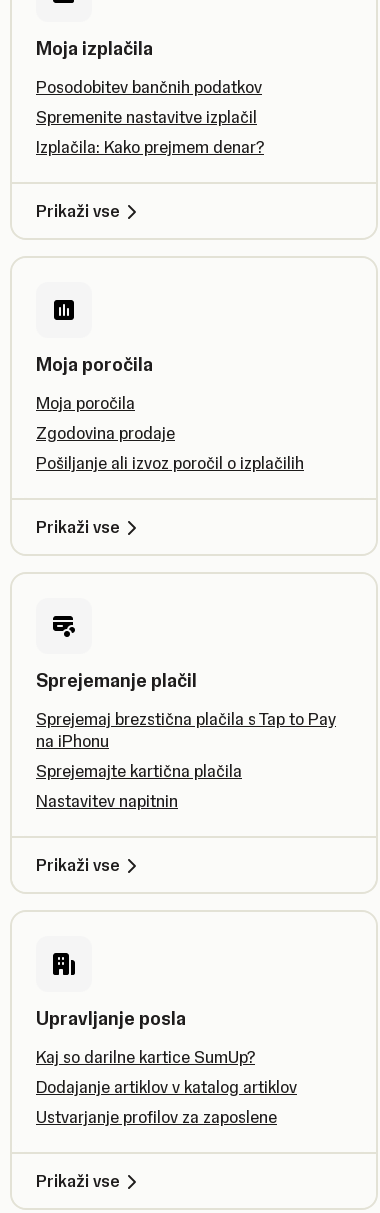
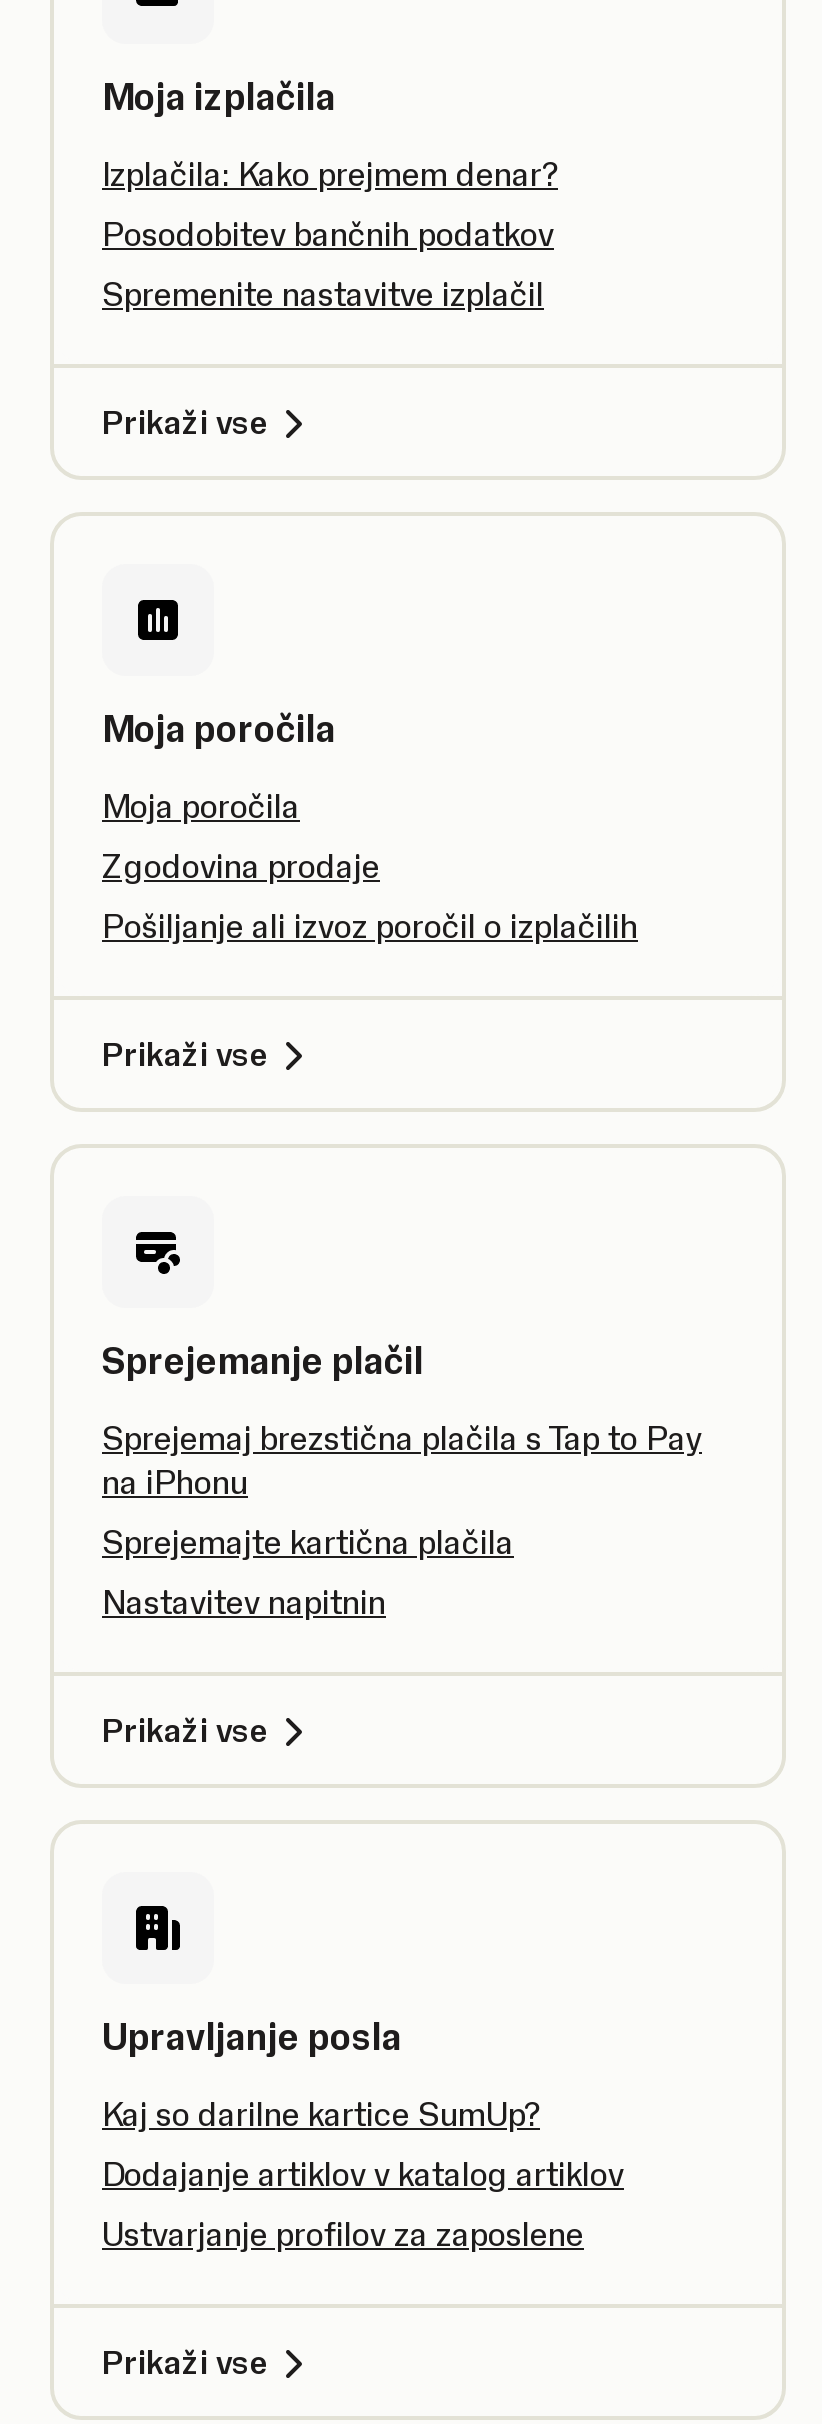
moved down: Posodobitev bančnih podatkov | Spremenite nastavitve izplačil

moved up: Izplačila: Kako prejmem denar?
